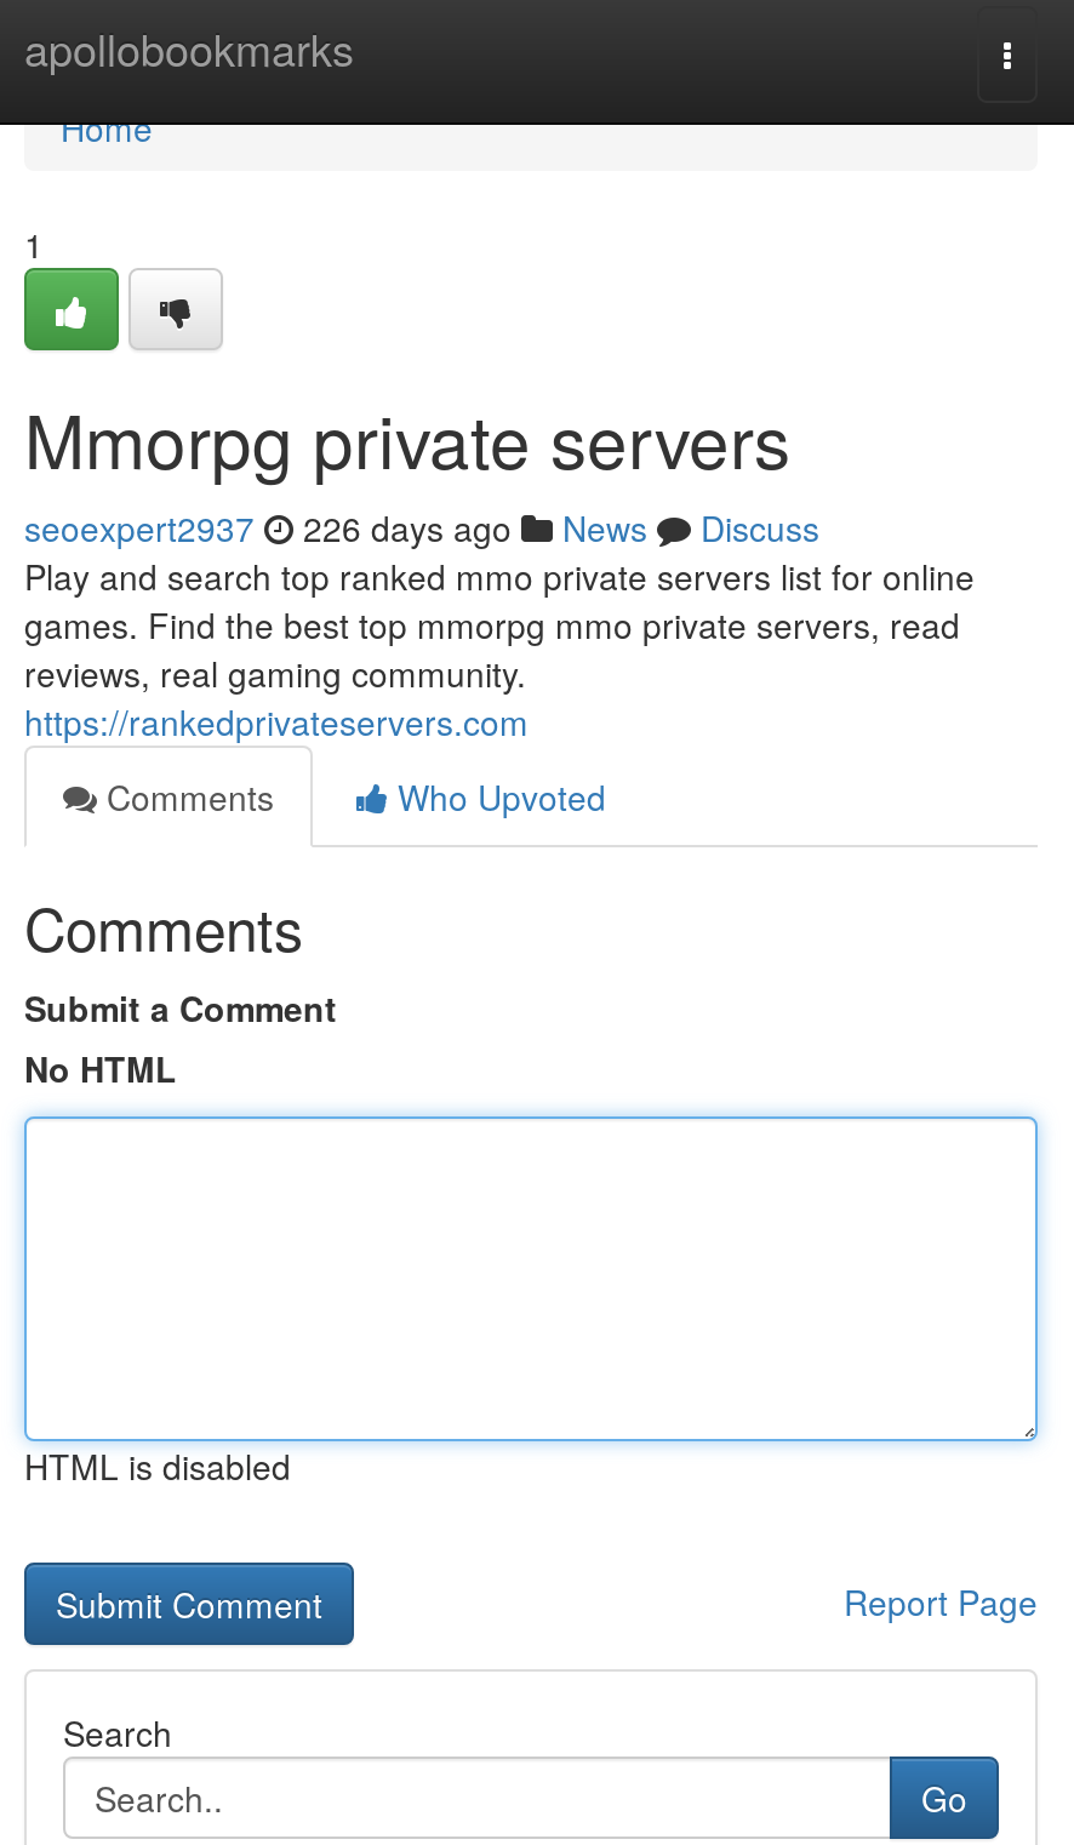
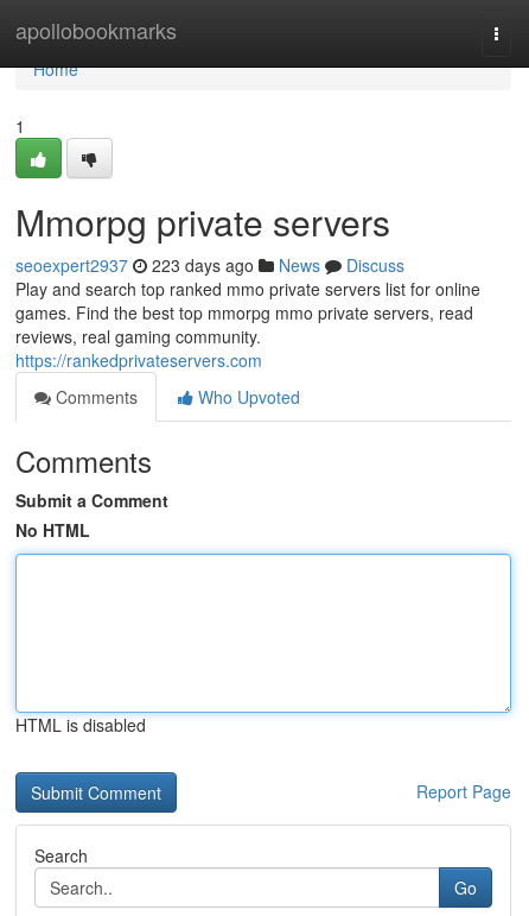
- seoexpert2937 226 days ago News Discuss
+ seoexpert2937 223 days ago News Discuss
